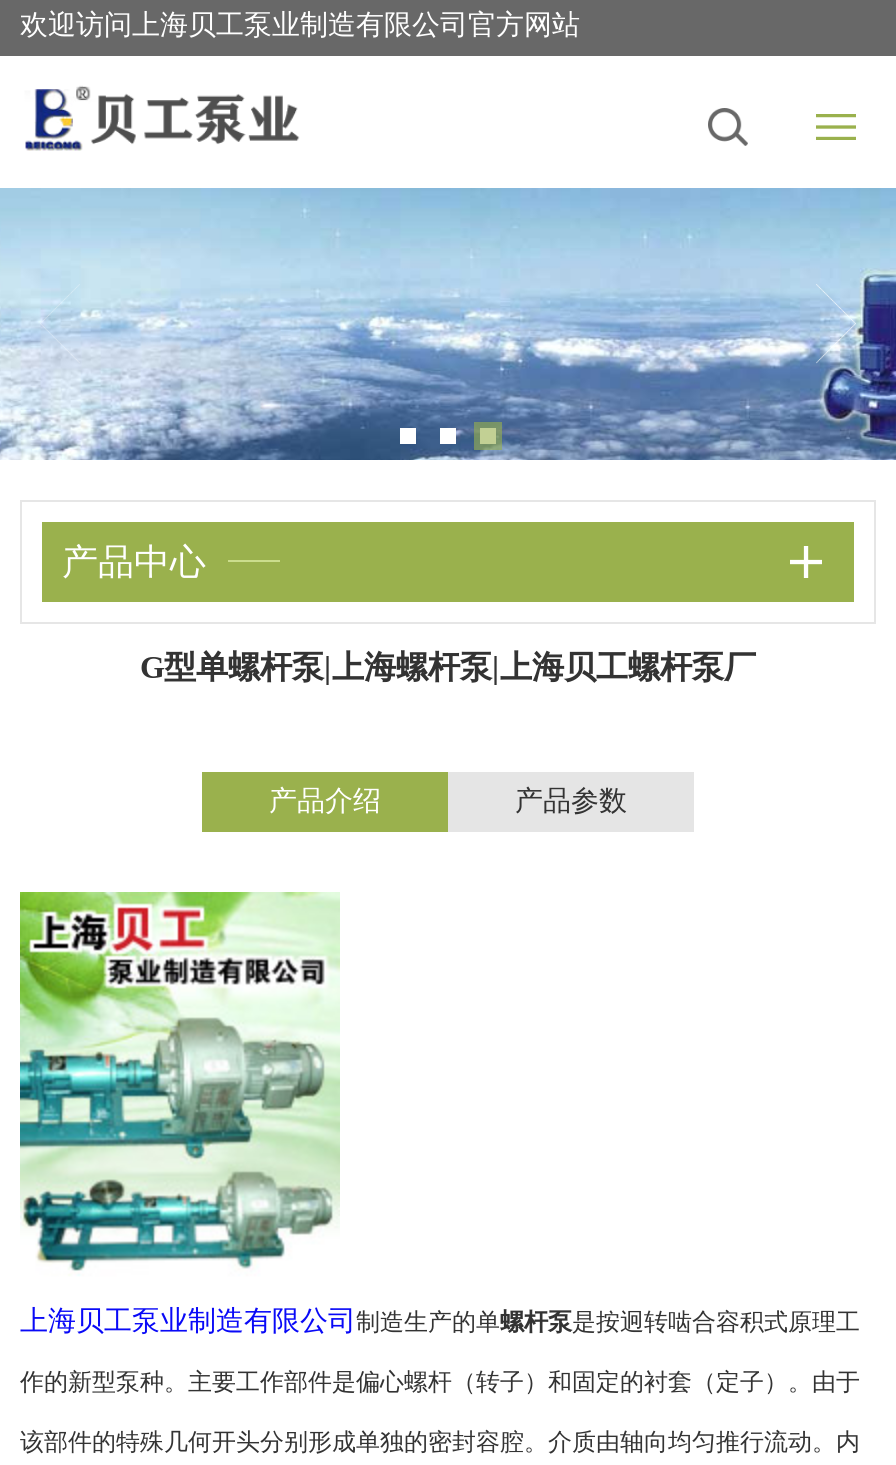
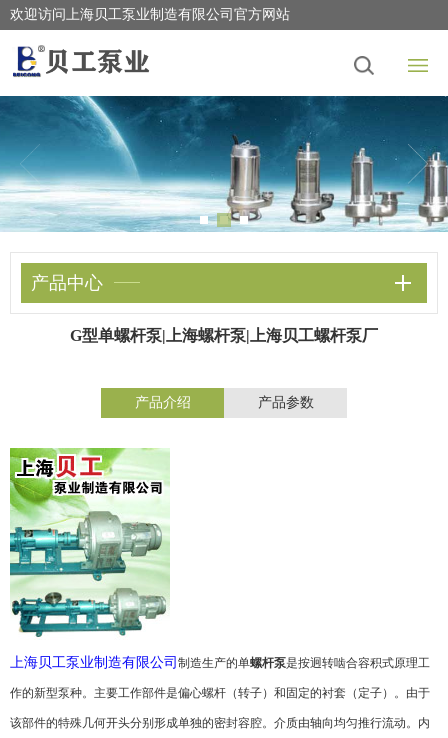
- [image]
+ [image]
